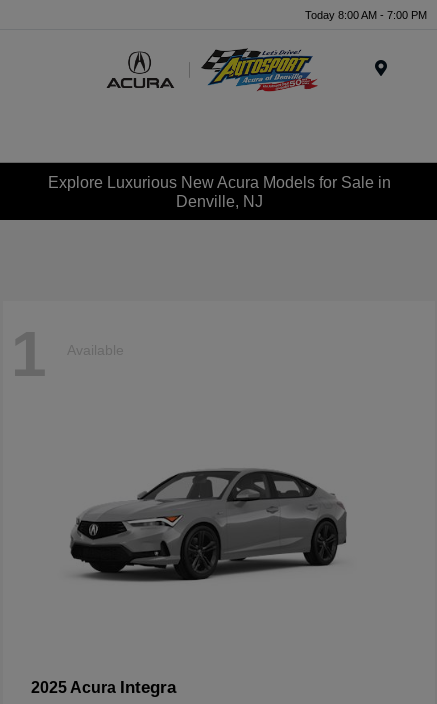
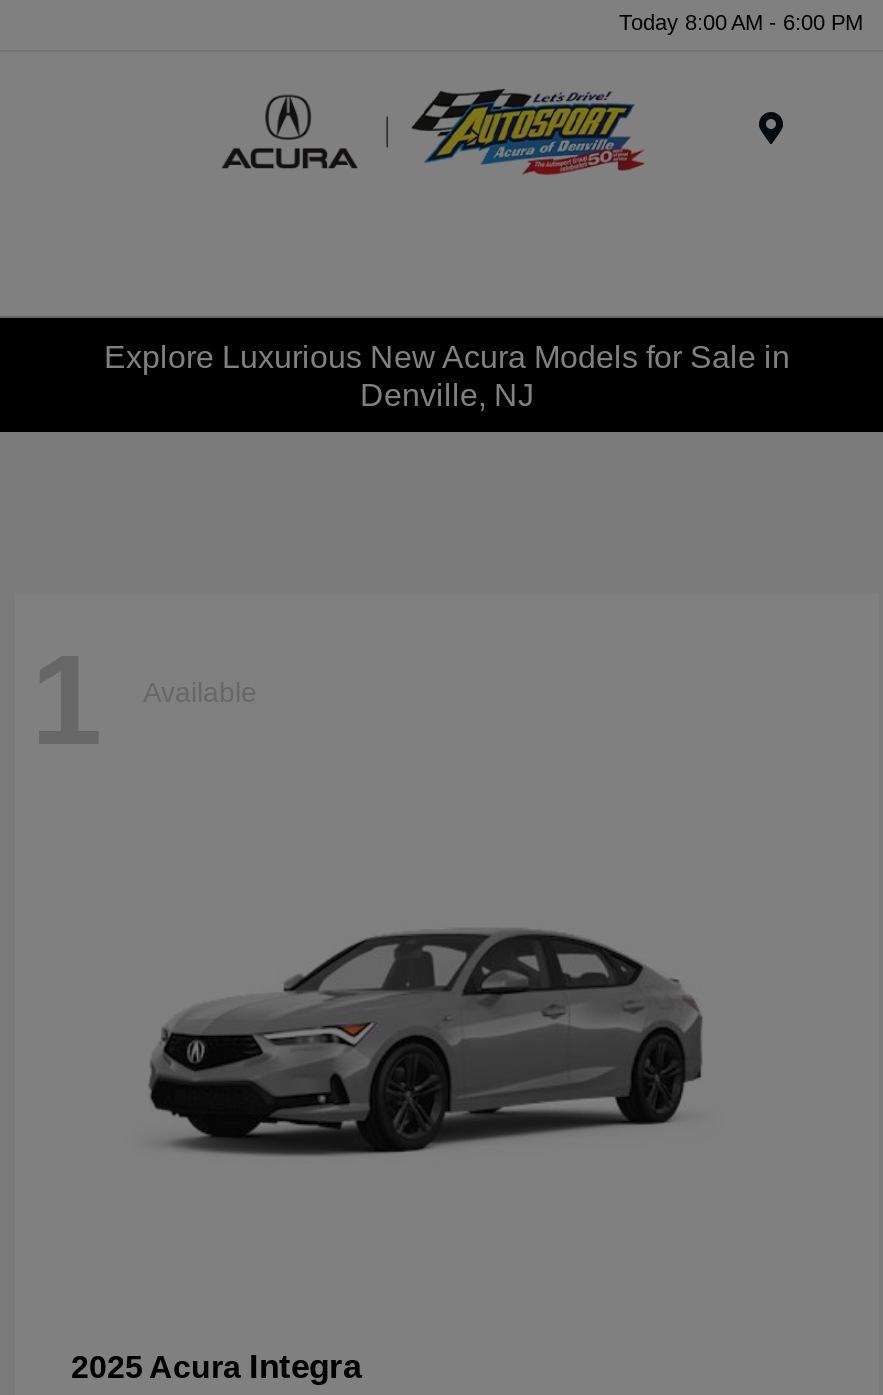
- Today 8:00 AM - 7:00 PM
+ Today 8:00 AM - 6:00 PM
